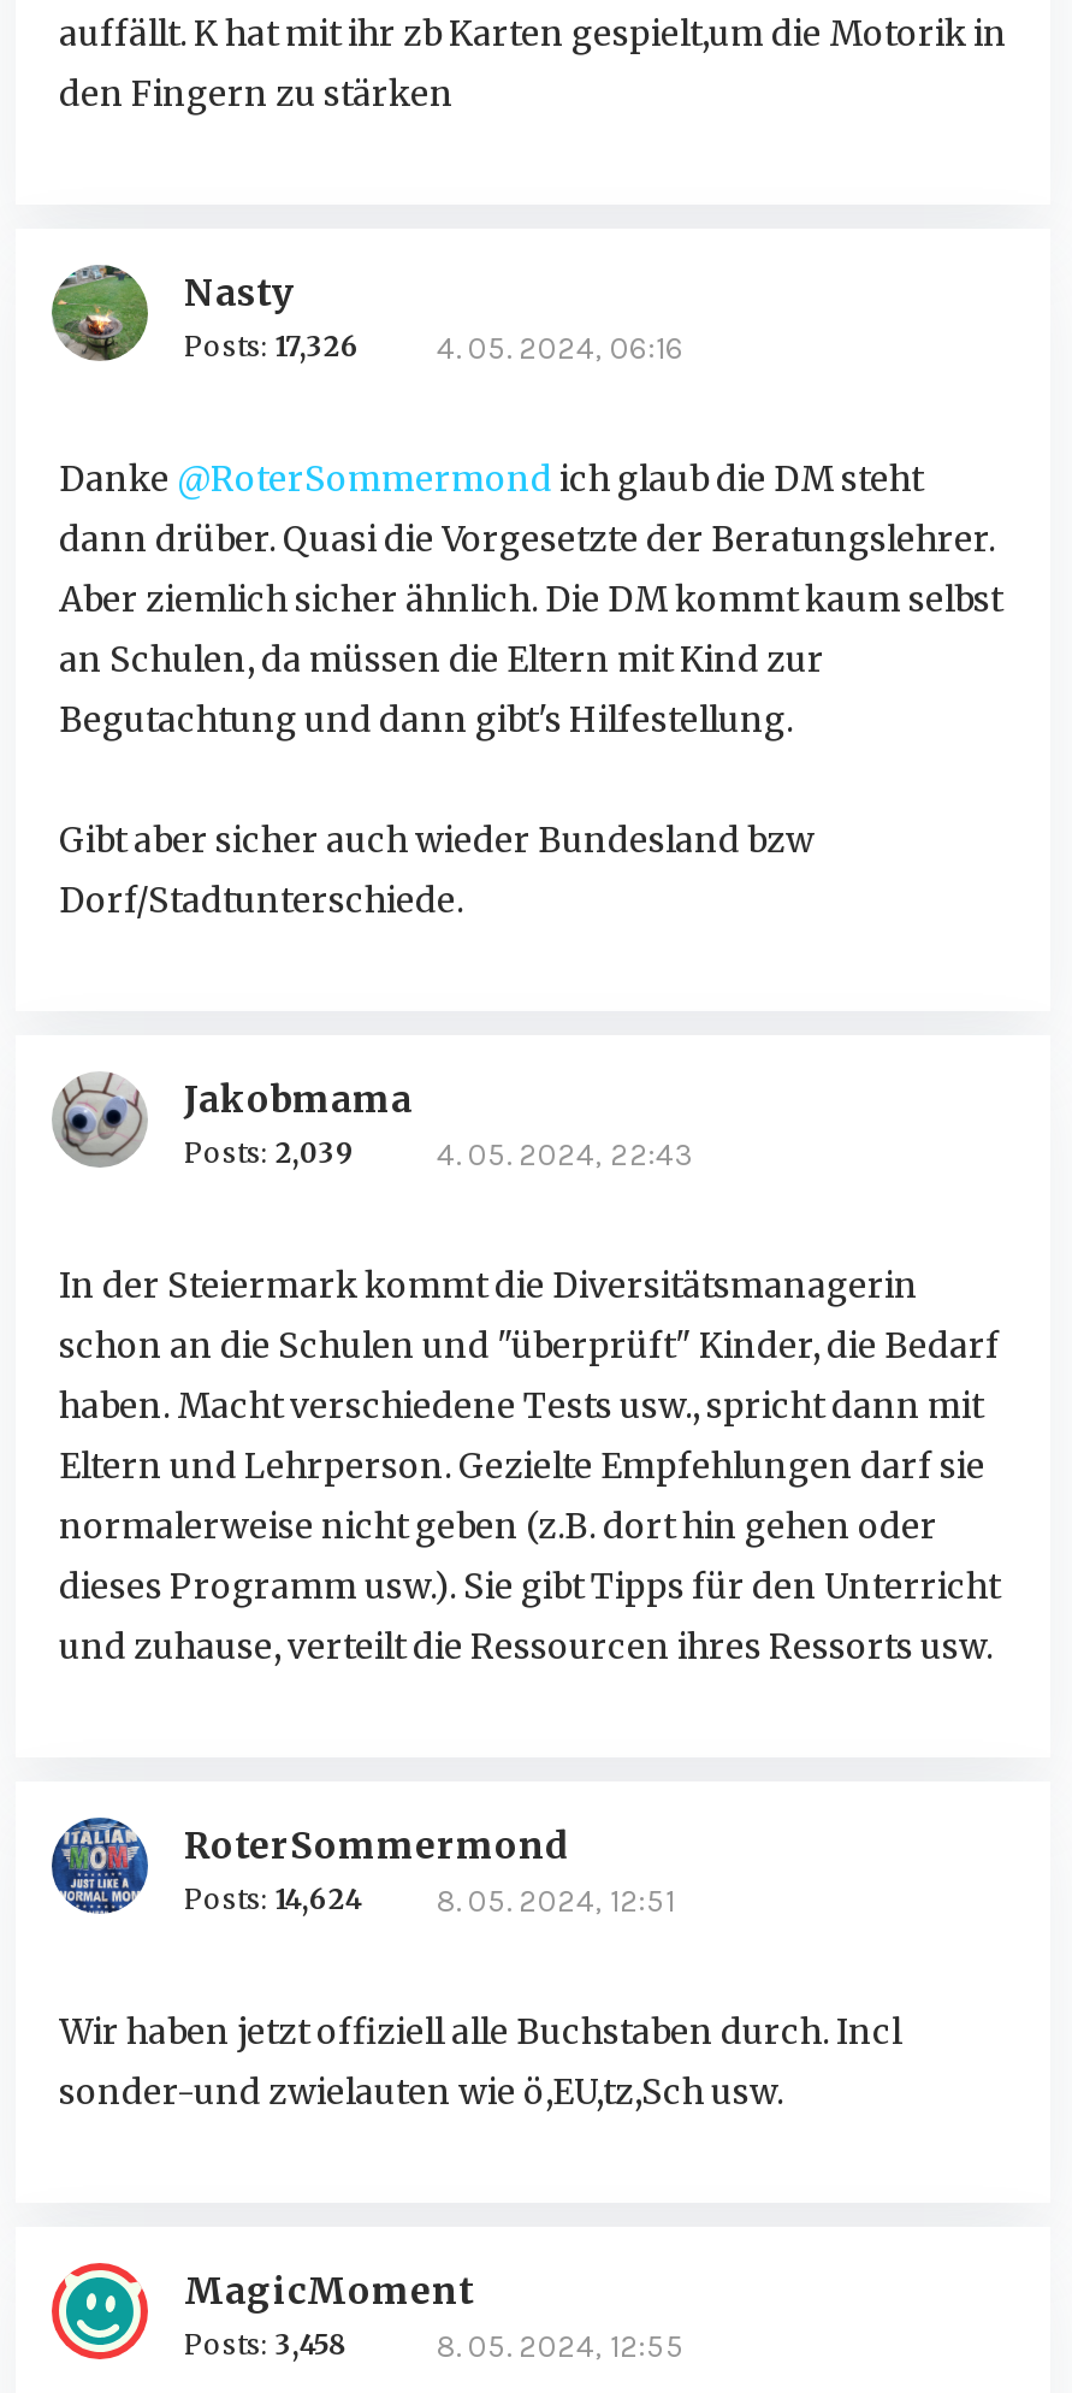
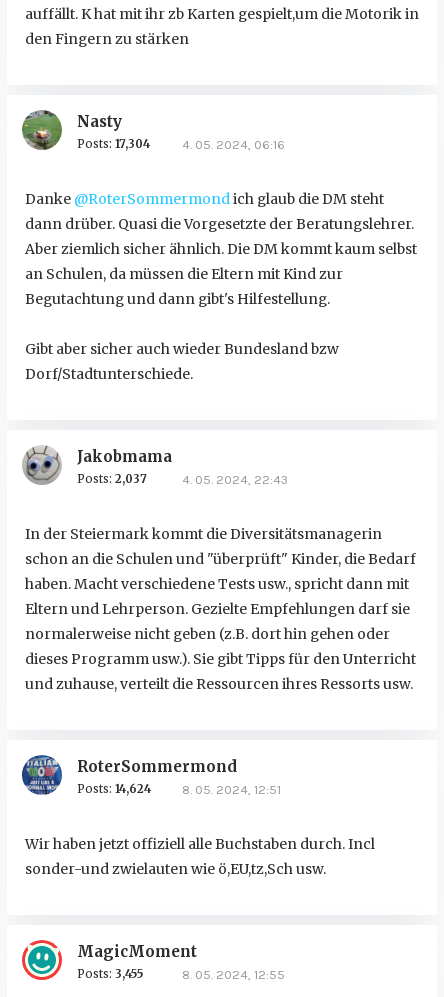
- Posts: 17,326
+ Posts: 17,304

- Posts: 2,039
+ Posts: 2,037

- Posts: 3,458
+ Posts: 3,455
